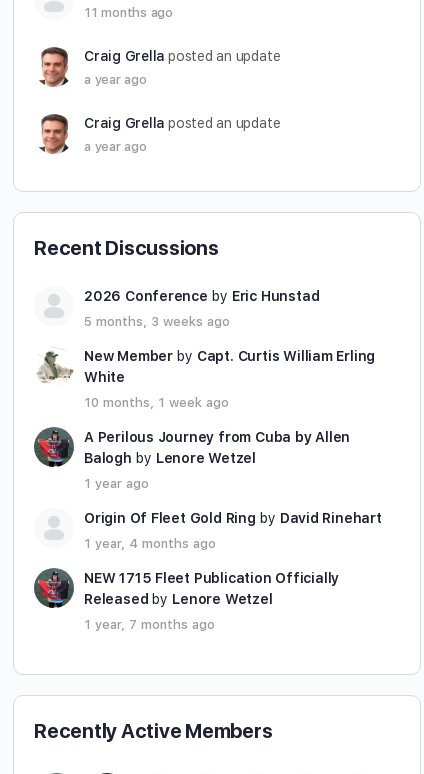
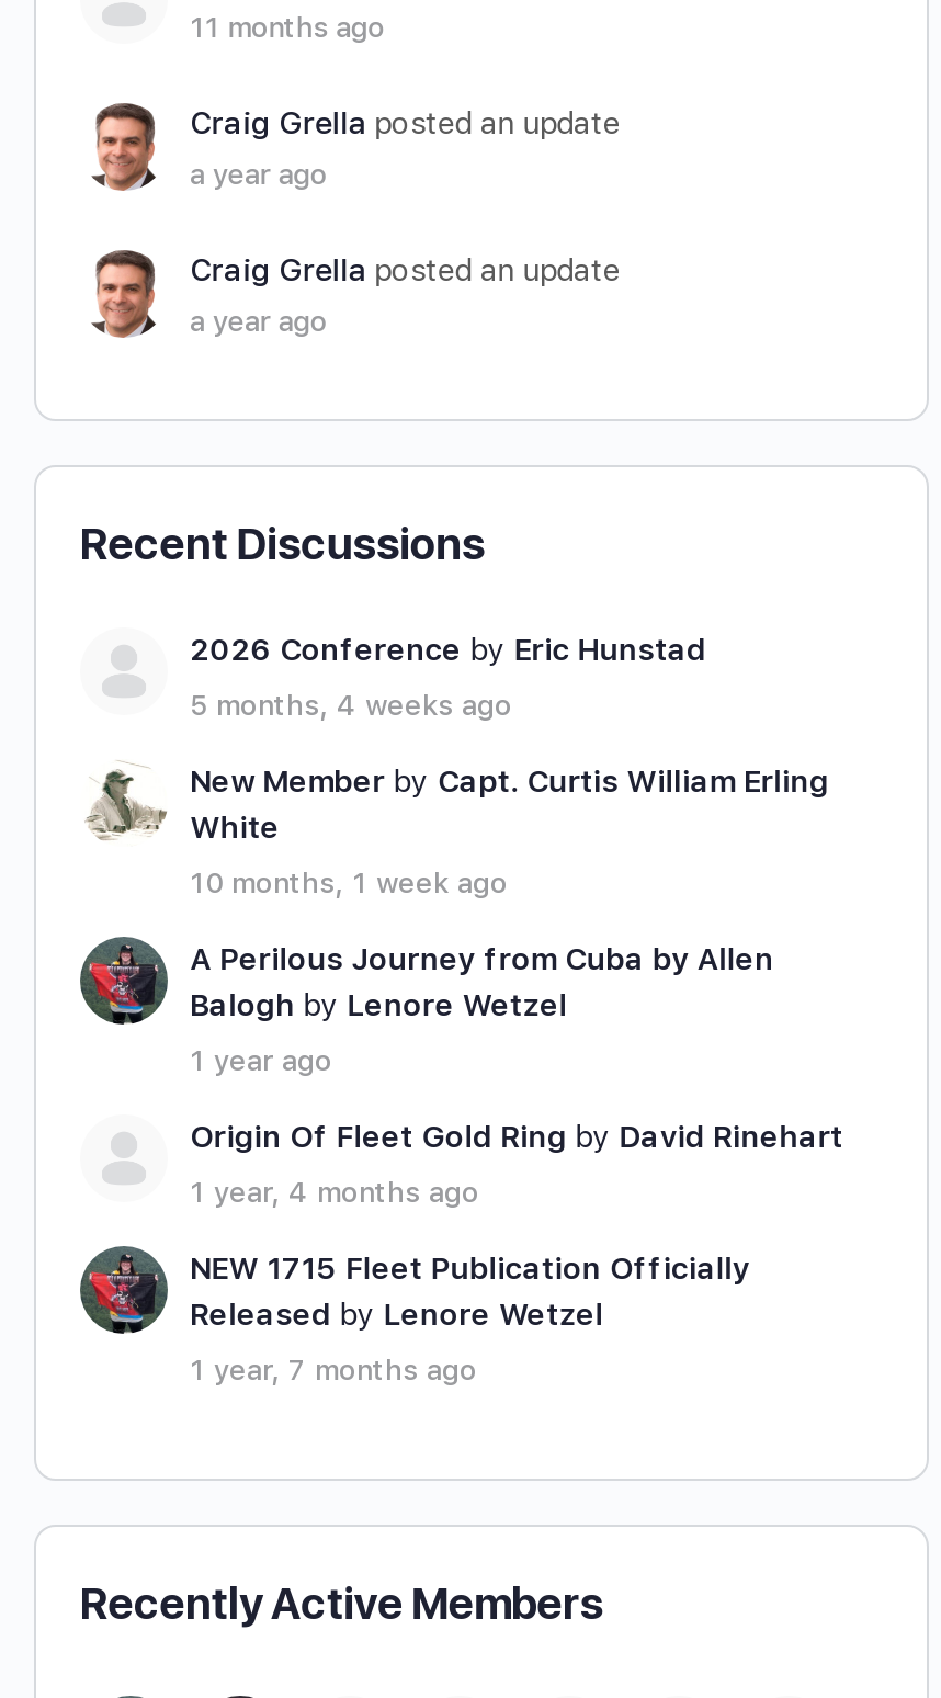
- 5 months, 3 weeks ago
+ 5 months, 4 weeks ago
